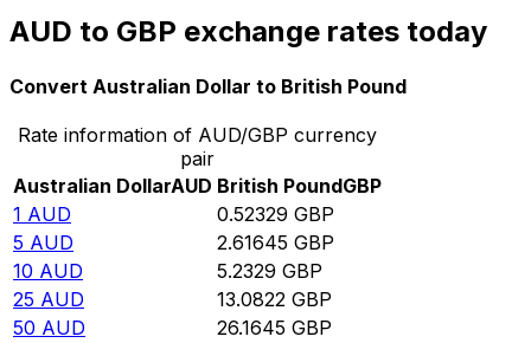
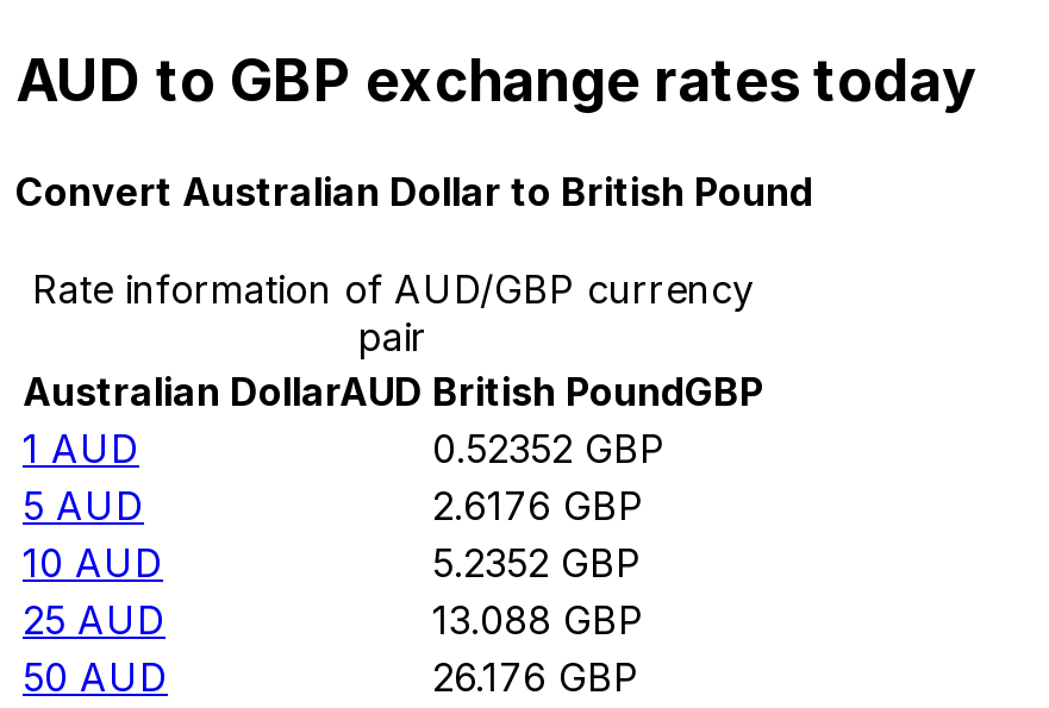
- 0.52329 GBP
+ 0.52352 GBP

- 2.61645 GBP
+ 2.6176 GBP

- 5.2329 GBP
+ 5.2352 GBP

- 13.0822 GBP
+ 13.088 GBP

- 26.1645 GBP
+ 26.176 GBP
